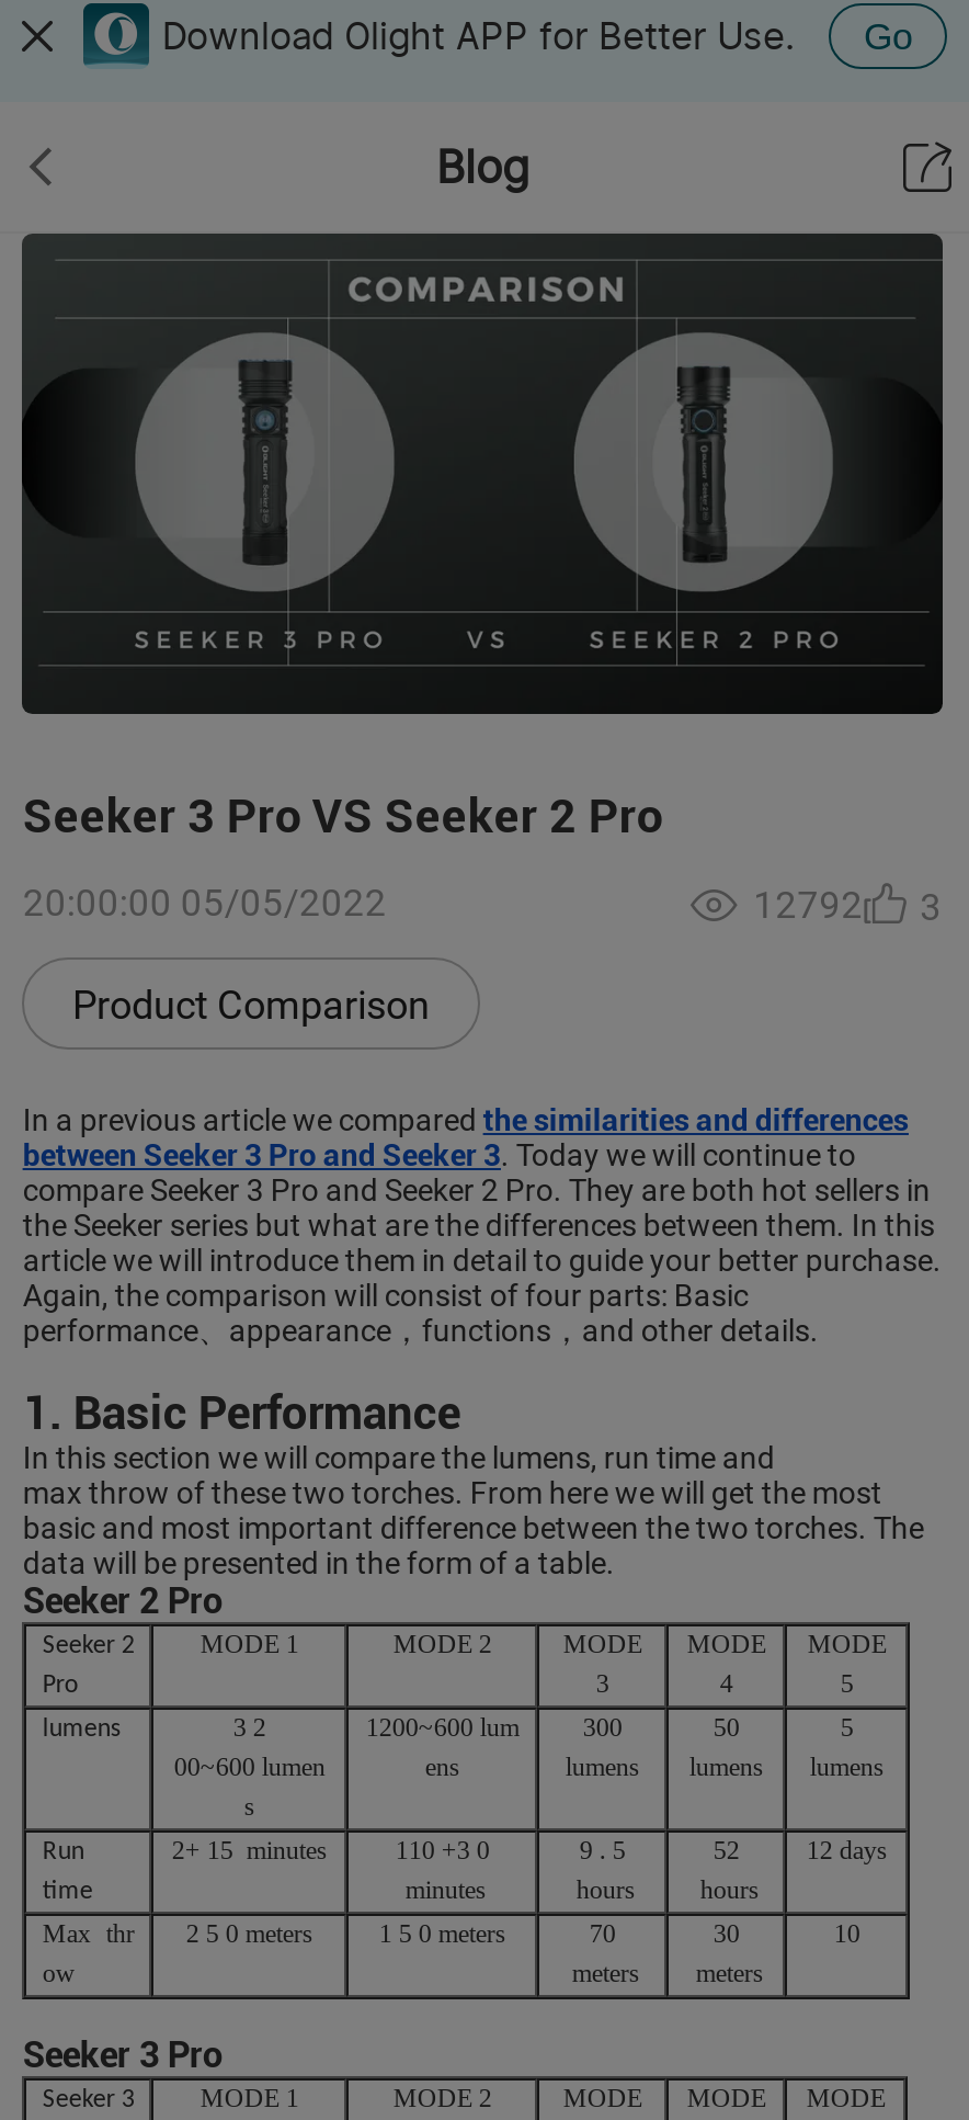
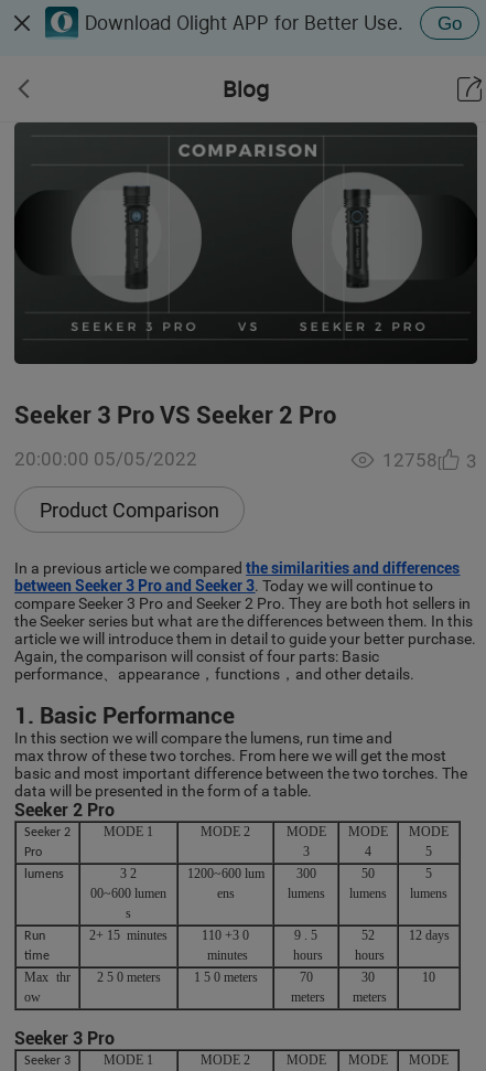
- 12792 3
+ 12758 3
